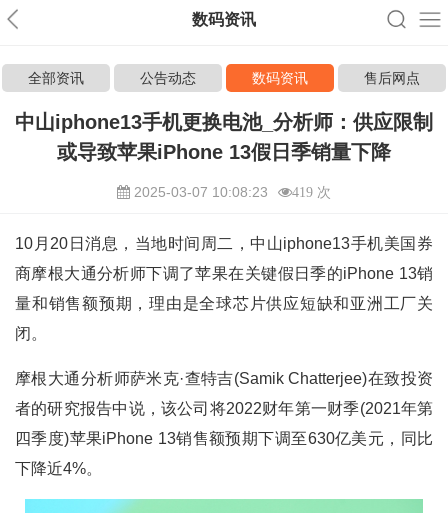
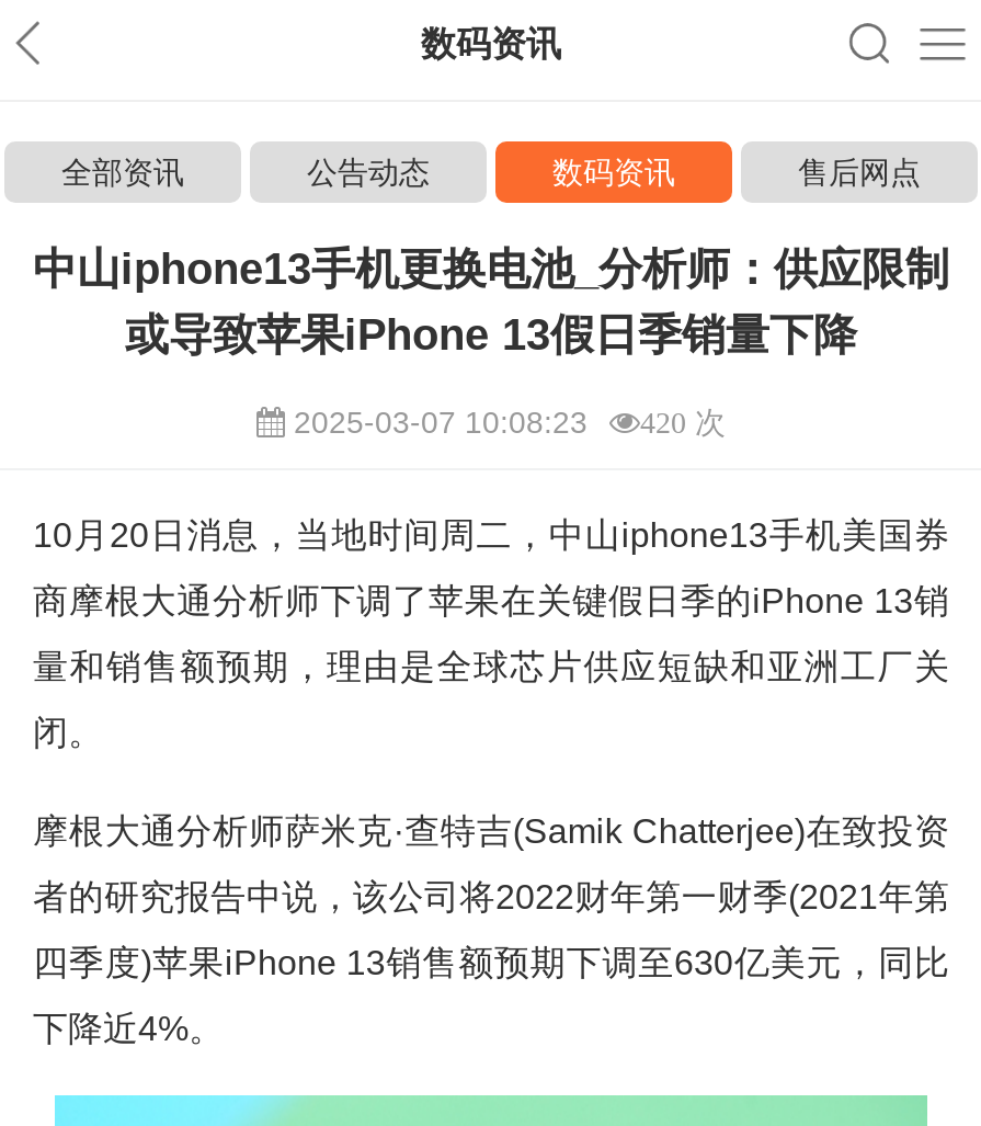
- 2025-03-07 10:08:23 419 次
+ 2025-03-07 10:08:23 420 次
